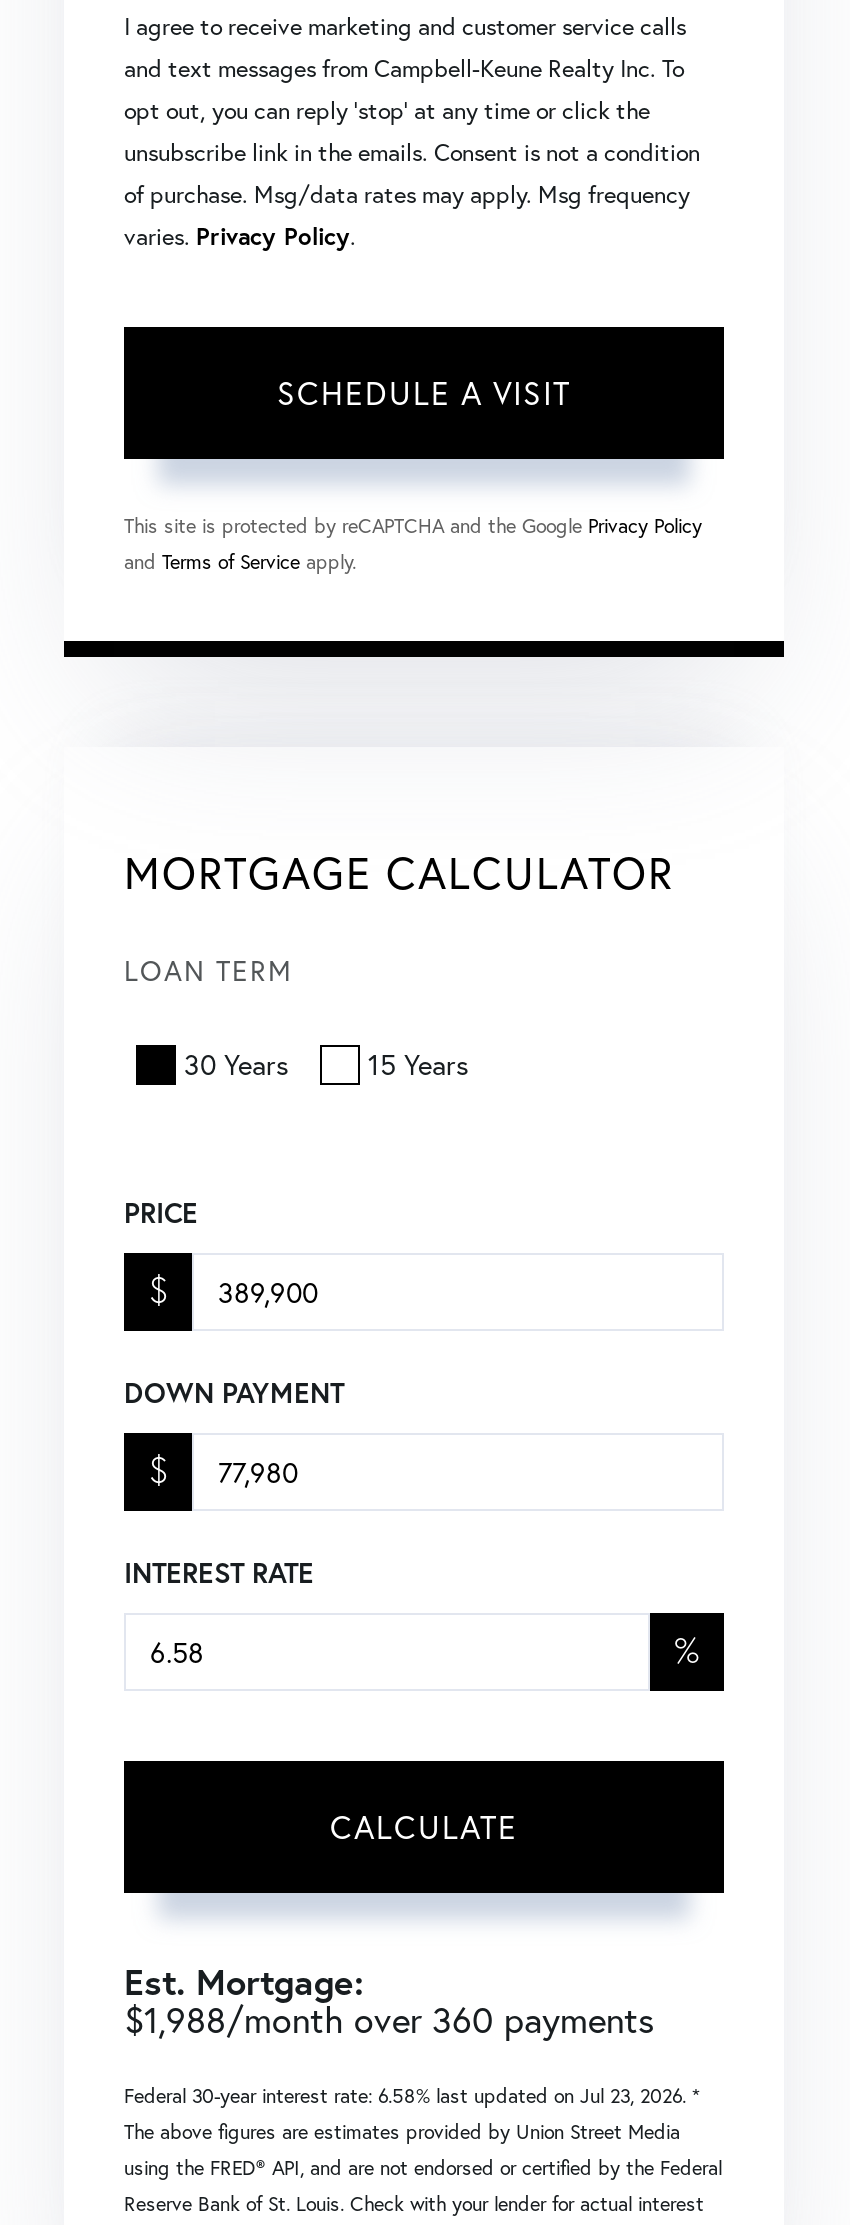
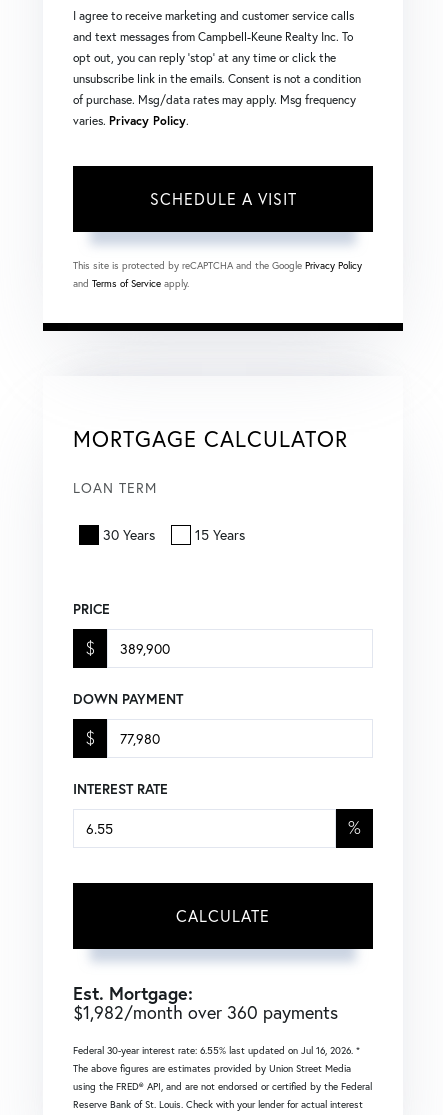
- $1,988/month over 360 payments
+ $1,982/month over 360 payments

- Federal 30-year interest rate: 6.58% last updated on Jul 23, 2026. *
+ Federal 30-year interest rate: 6.55% last updated on Jul 16, 2026. *
